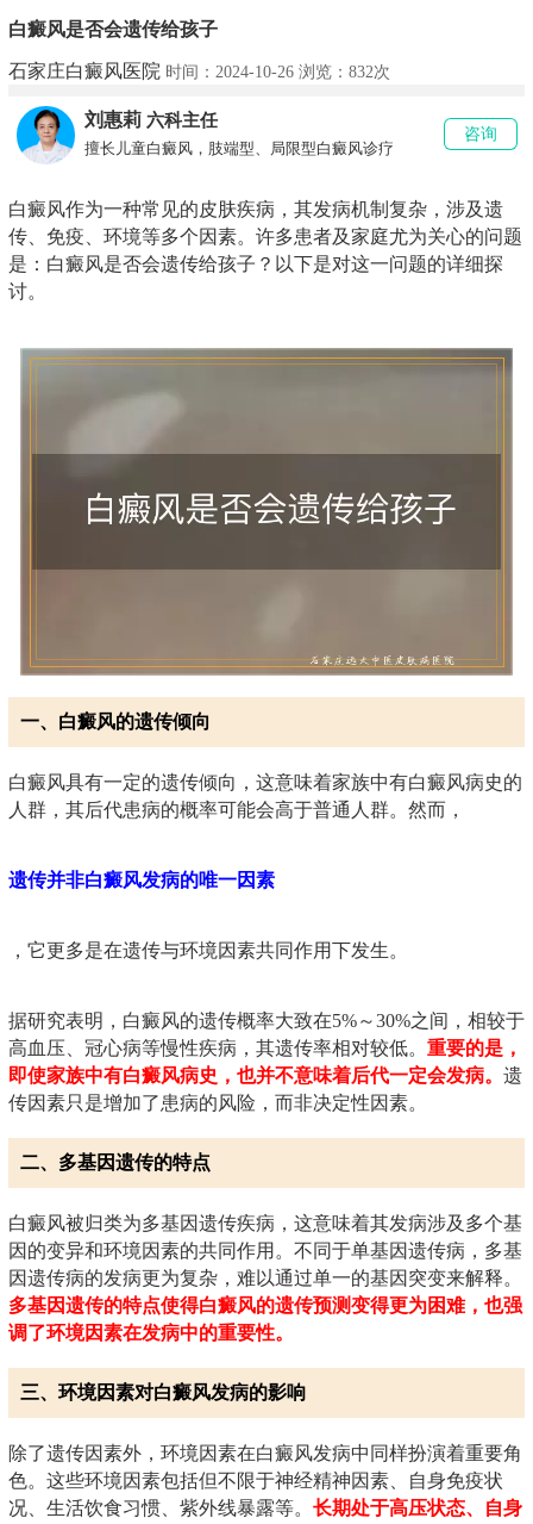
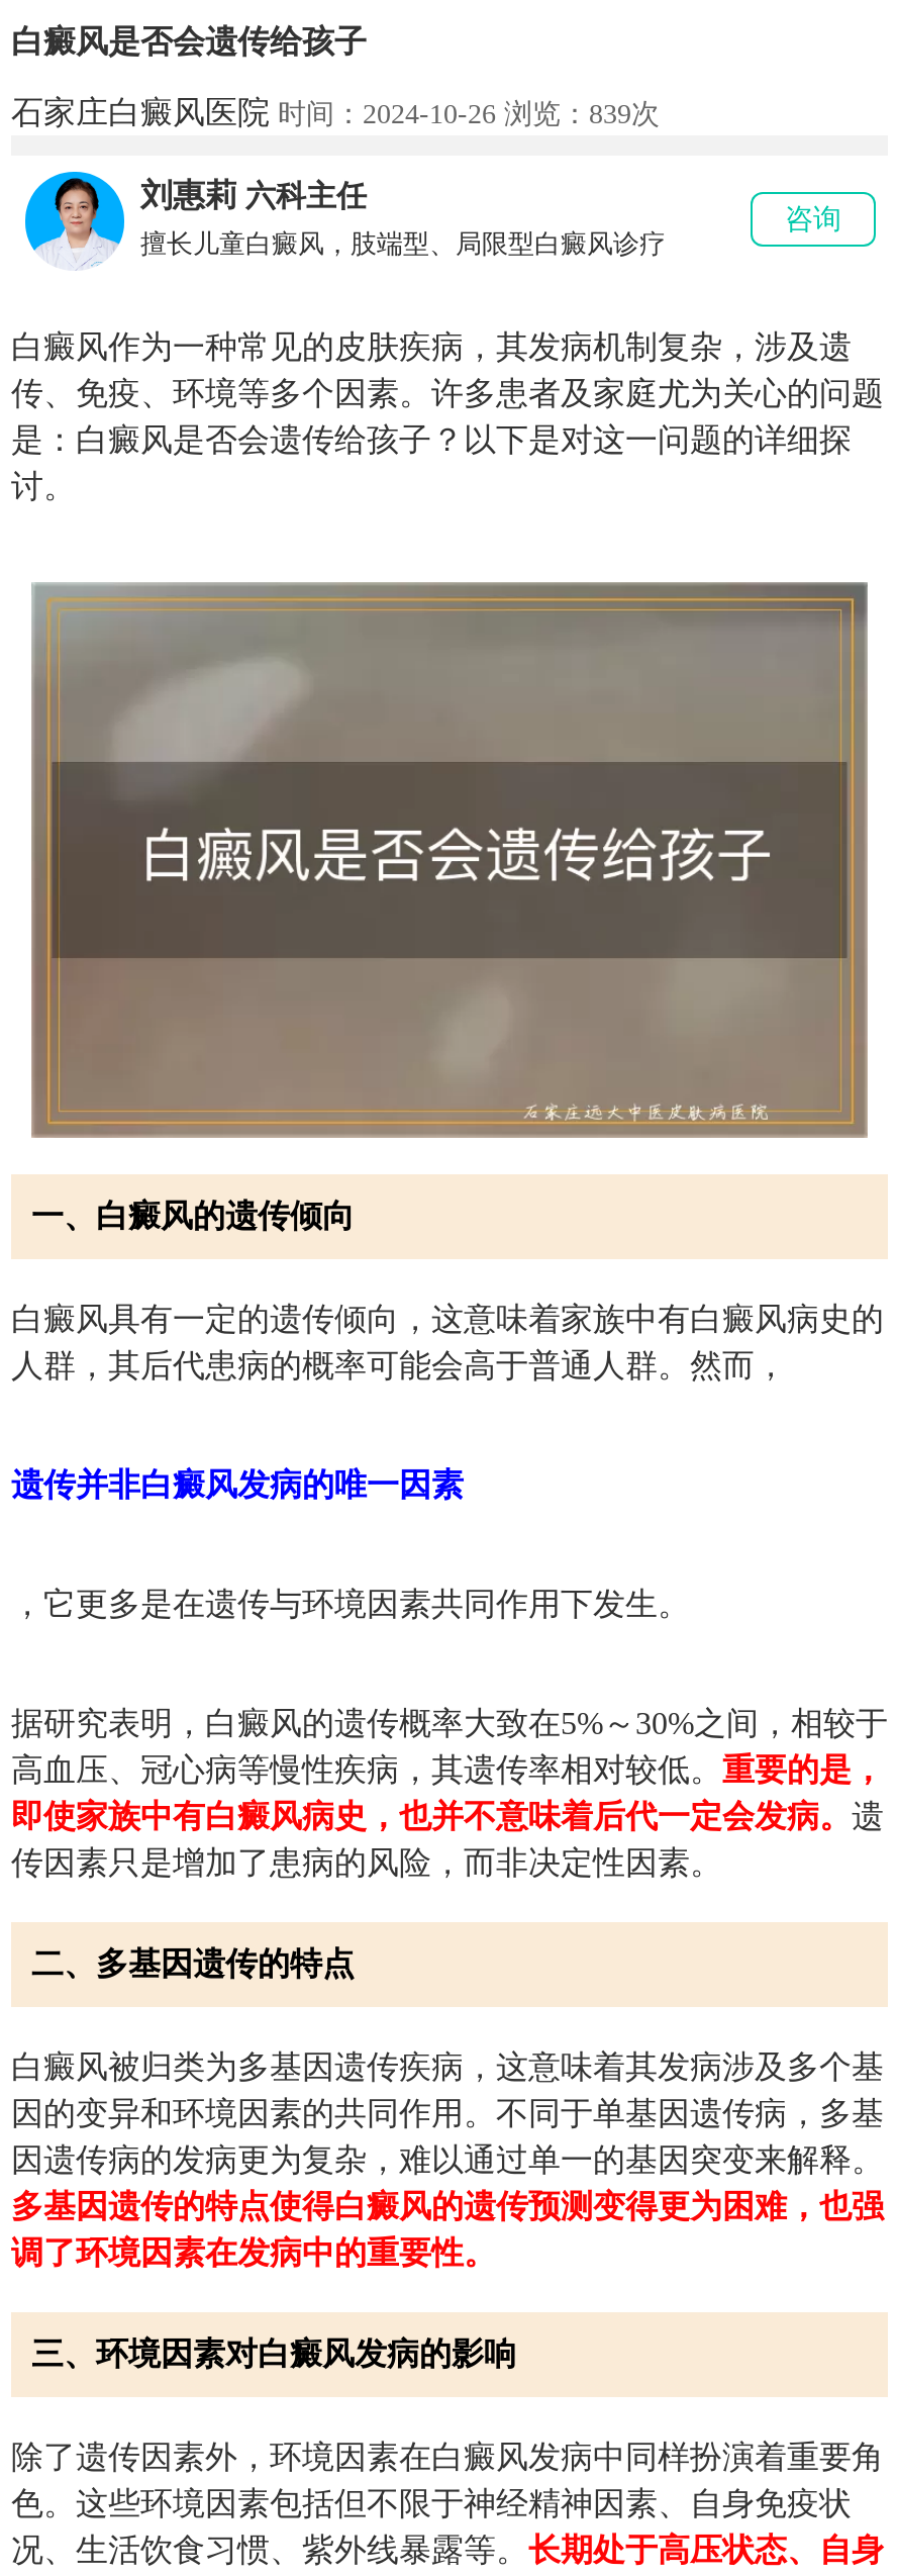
- 石家庄白癜风医院时间：2024-10-26 浏览：832次
+ 石家庄白癜风医院时间：2024-10-26 浏览：839次
